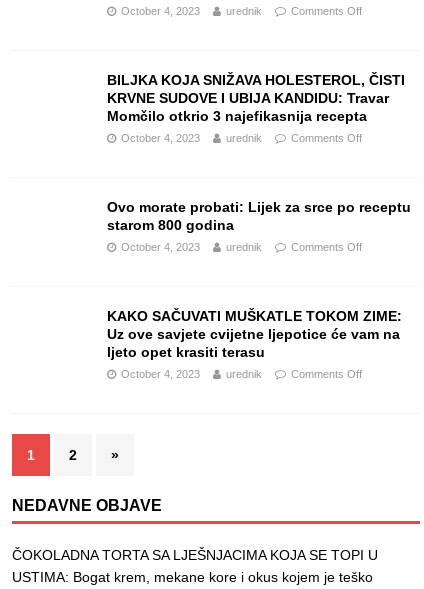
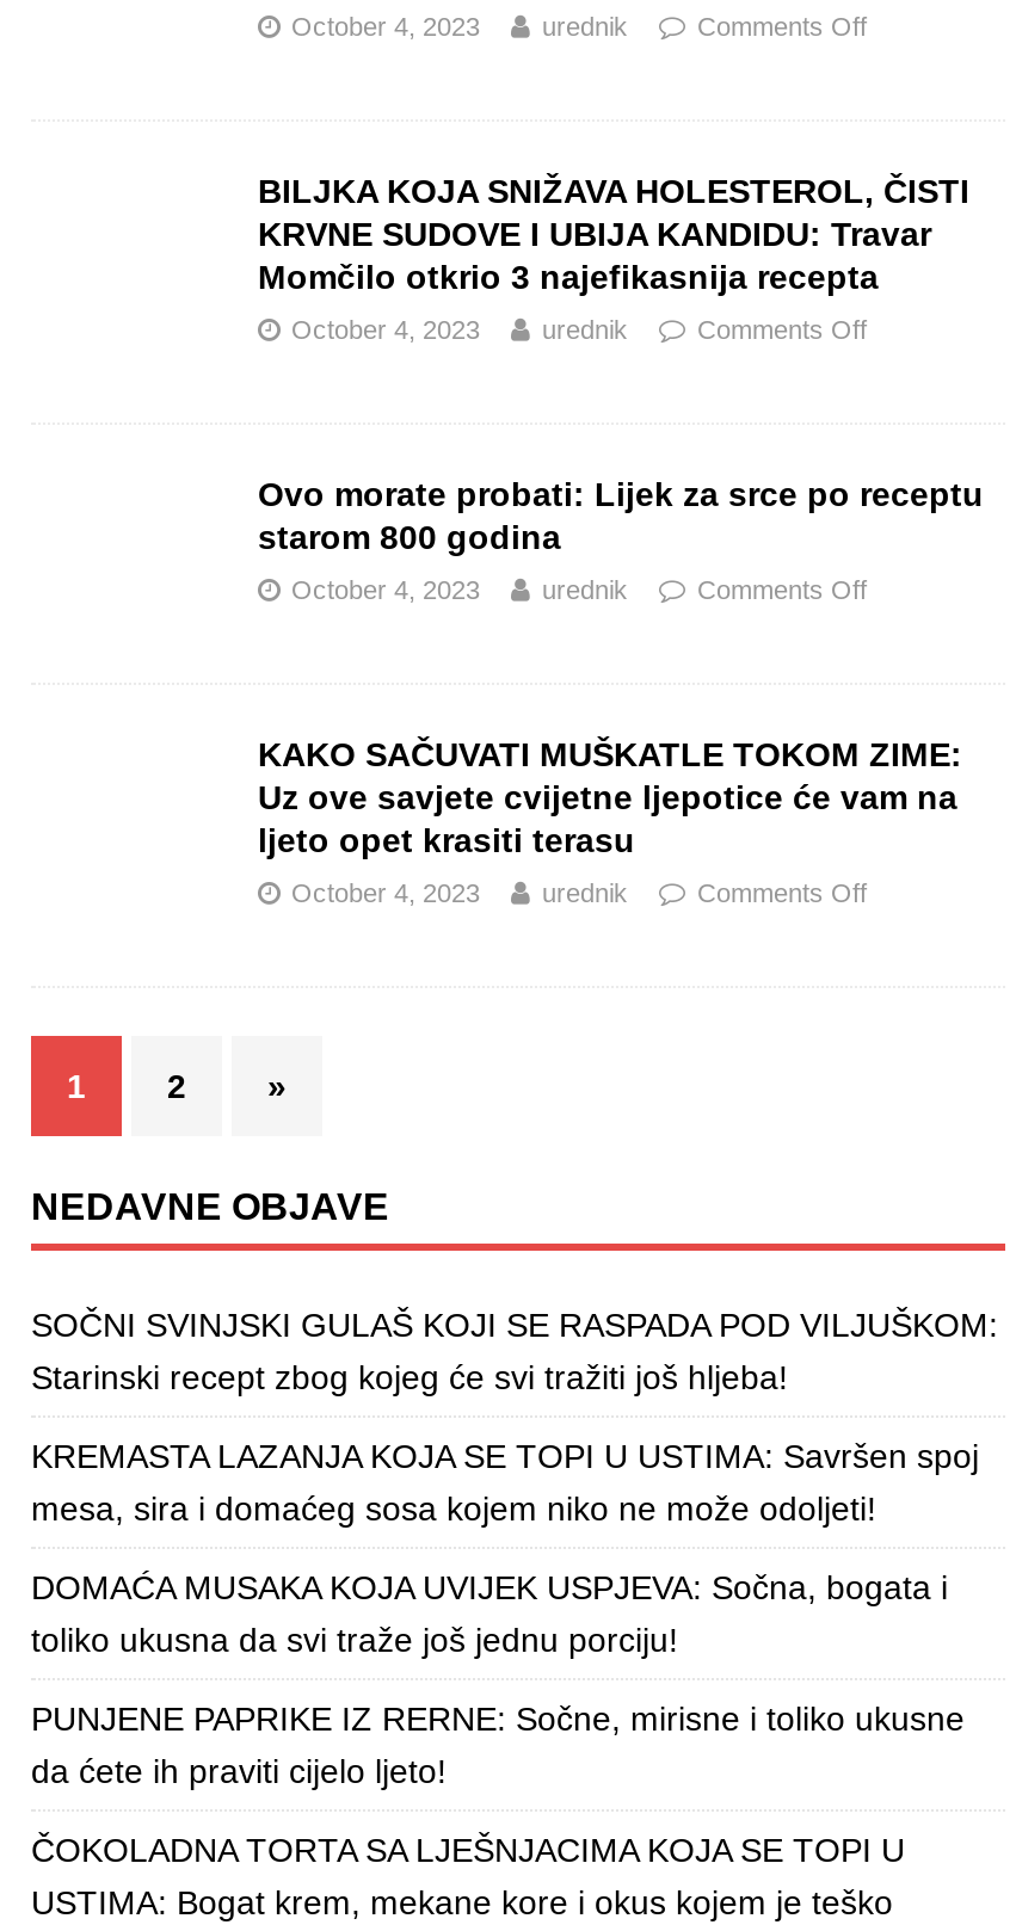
+ SOČNI SVINJSKI GULAŠ KOJI SE RASPADA POD VILJUŠKOM:
+ Starinski recept zbog kojeg će svi tražiti još hljeba!
+ KREMASTA LAZANJA KOJA SE TOPI U USTIMA: Savršen spoj
+ mesa, sira i domaćeg sosa kojem niko ne može odoljeti!
+ DOMAĆA MUSAKA KOJA UVIJEK USPJEVA: Sočna, bogata i
+ toliko ukusna da svi traže još jednu porciju!
+ PUNJENE PAPRIKE IZ RERNE: Sočne, mirisne i toliko ukusne
+ da ćete ih praviti cijelo ljeto!
